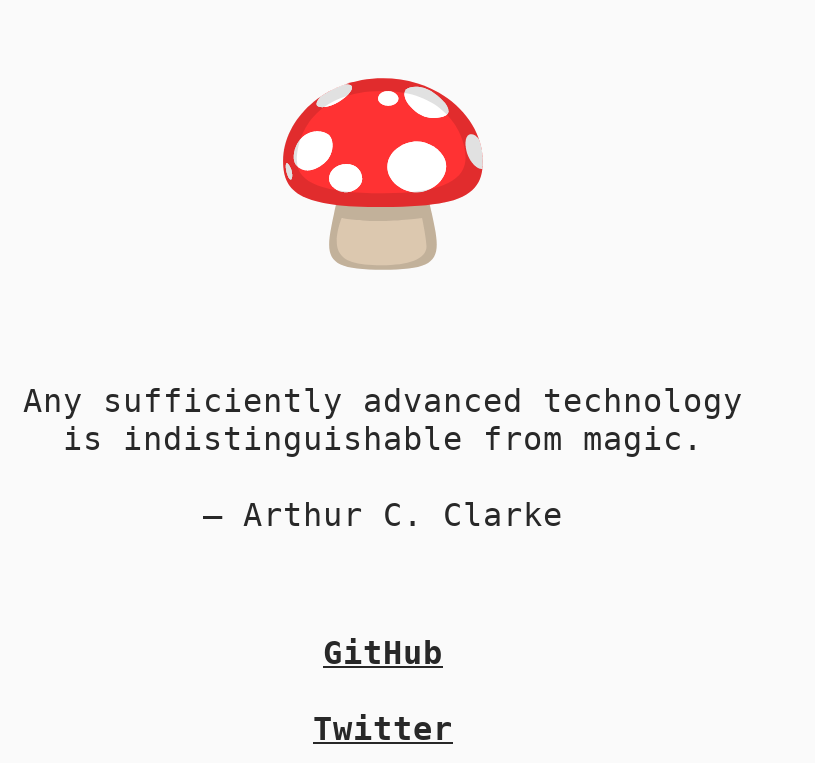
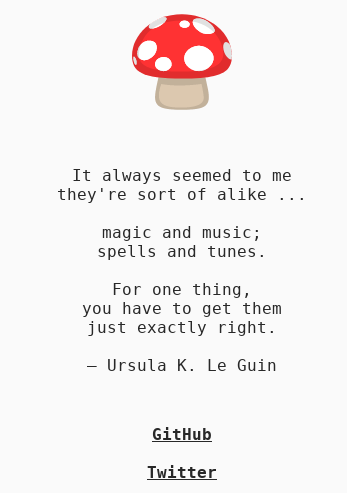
- Any sufficiently advanced technology
- is indistinguishable from magic.
- — Arthur C. Clarke
+ It always seemed to me
+ they're sort of alike ...
+ magic and music;
+ spells and tunes.
+ For one thing,
+ you have to get them
+ just exactly right.
+ — Ursula K. Le Guin
